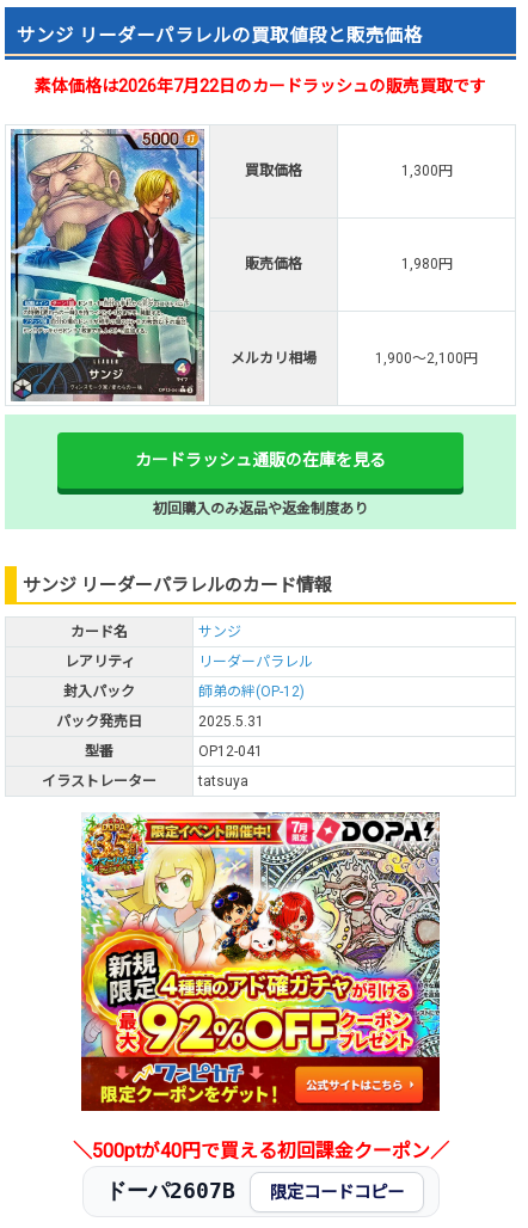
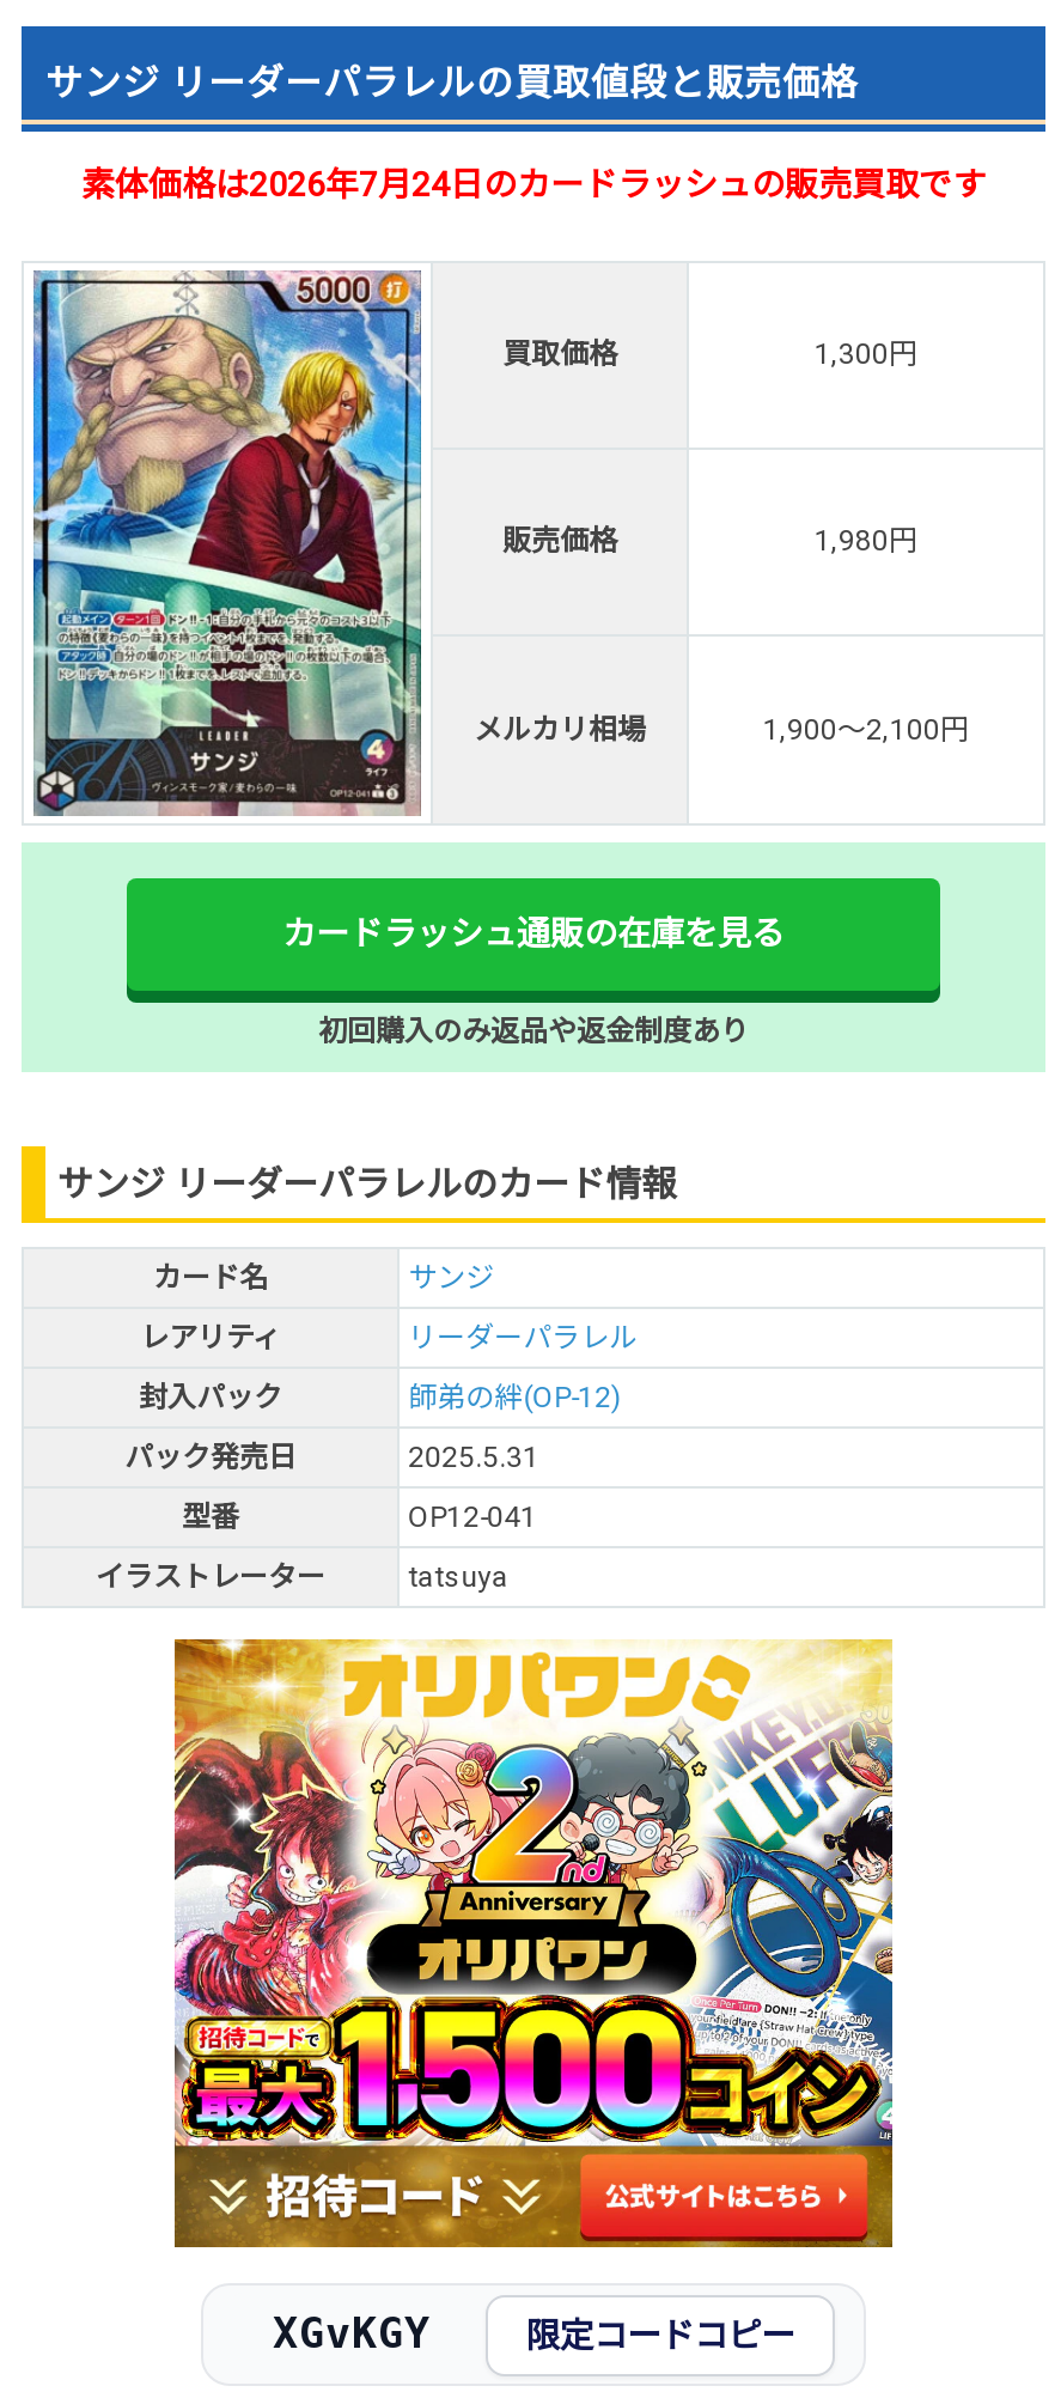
- 素体価格は2026年7月22日のカードラッシュの販売買取です
+ 素体価格は2026年7月24日のカードラッシュの販売買取です

- [image]
+ [image]

- ＼500ptが40円で買える初回課金クーポン／
- ドーパ2607B
+ XGvKGY
